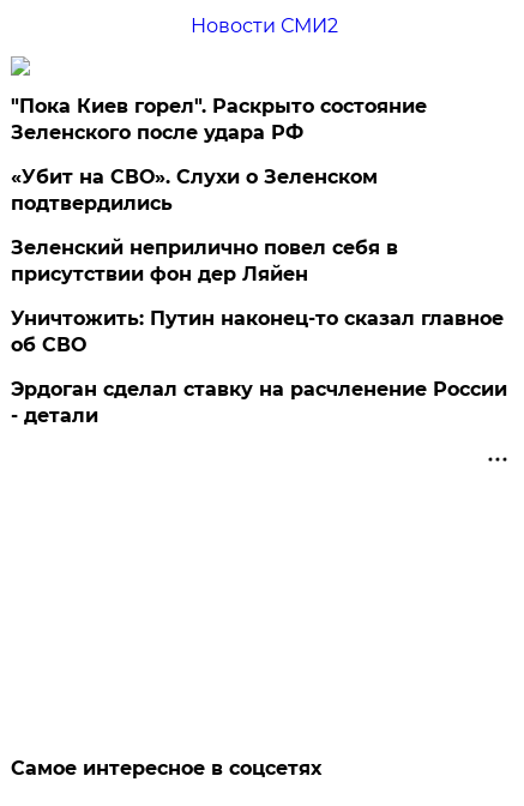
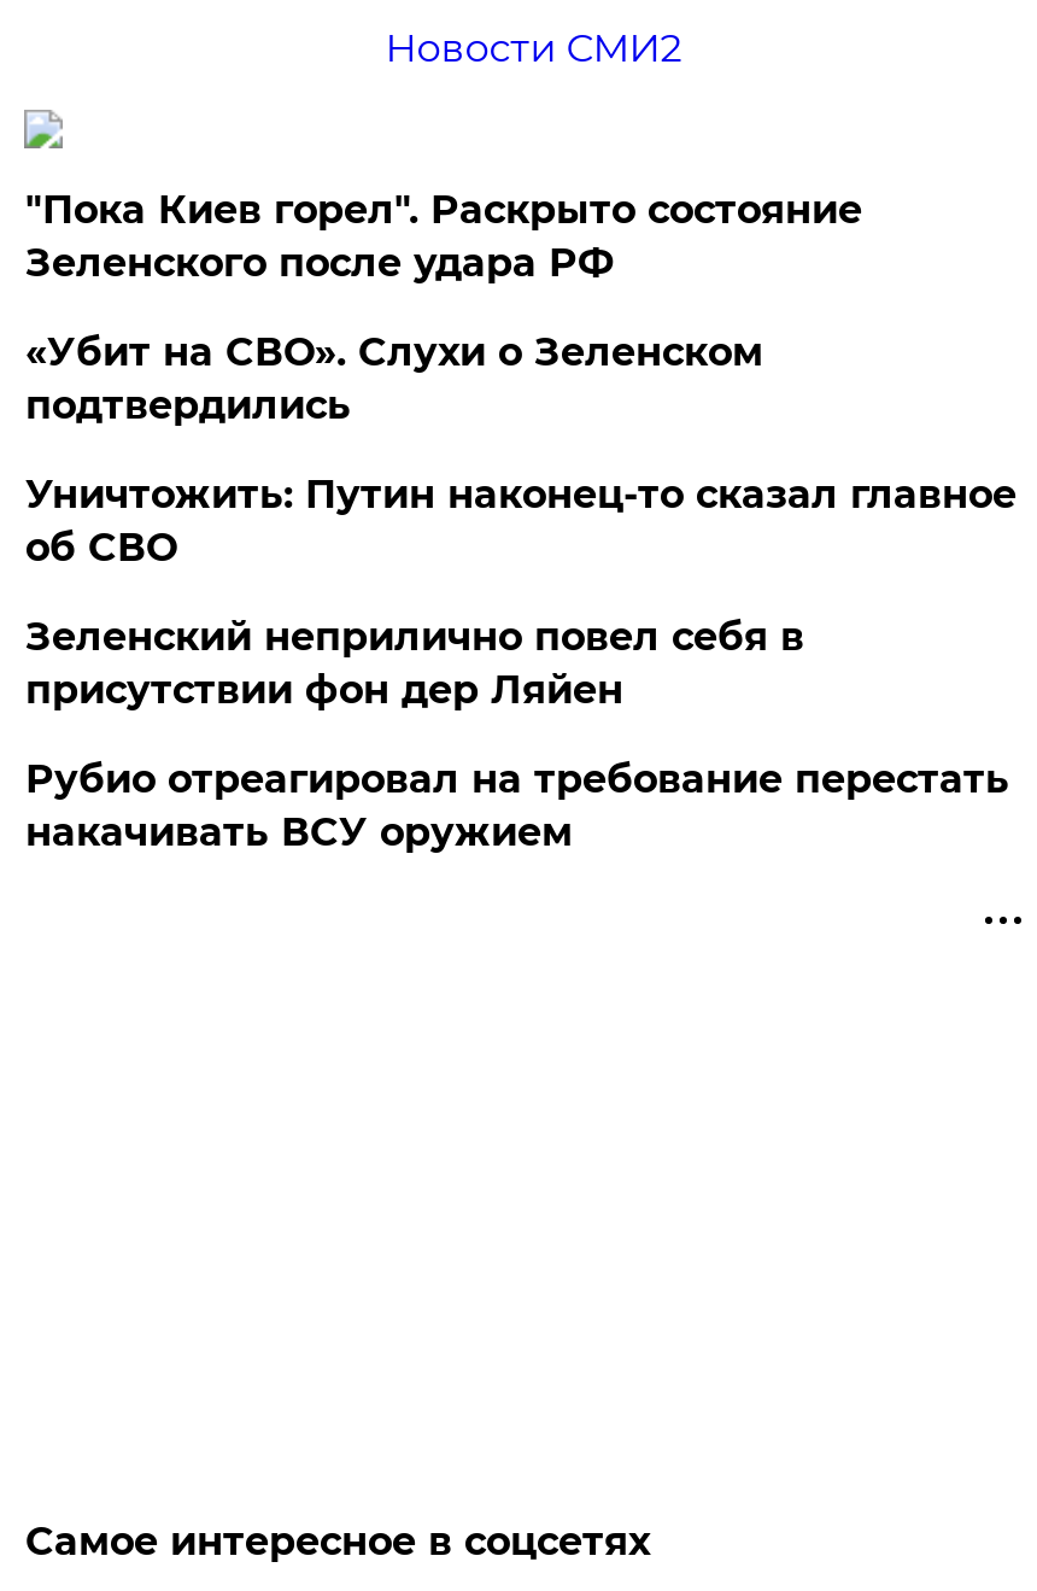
moved down: Зеленский неприлично повел cебя в | присутствии фон дер Ляйен

moved up: Уничтожить: Путин наконец-то сказал главное | об СВО

- Эрдоган сделал ставку на расчленение России
- - детали
+ Рубио отреагировал на требование перестать
+ накачивать ВСУ оружием
